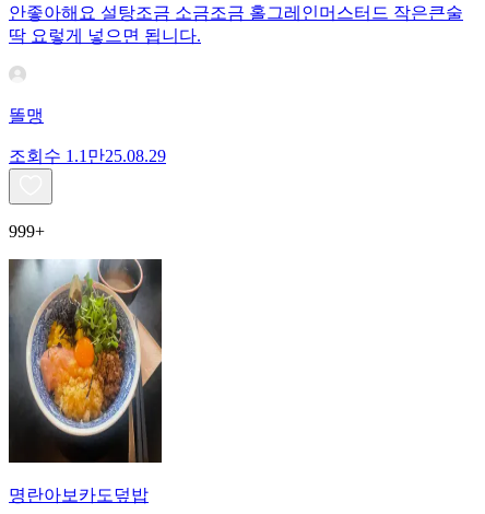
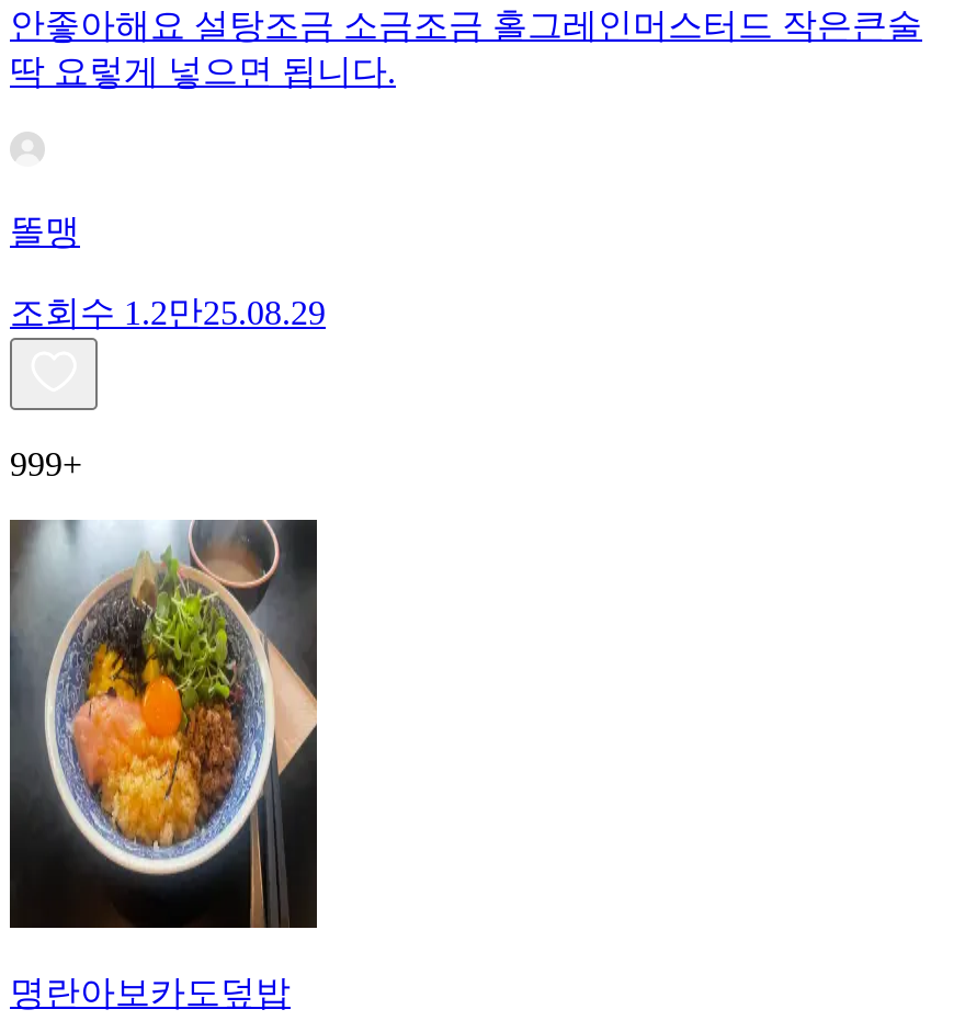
- 조회수 1.1만 25.08.29
+ 조회수 1.2만 25.08.29
